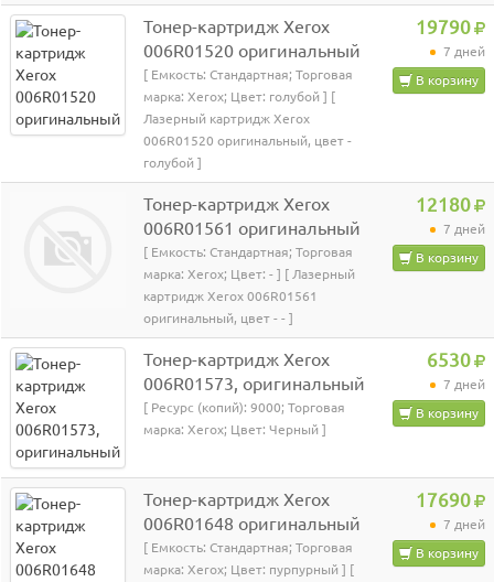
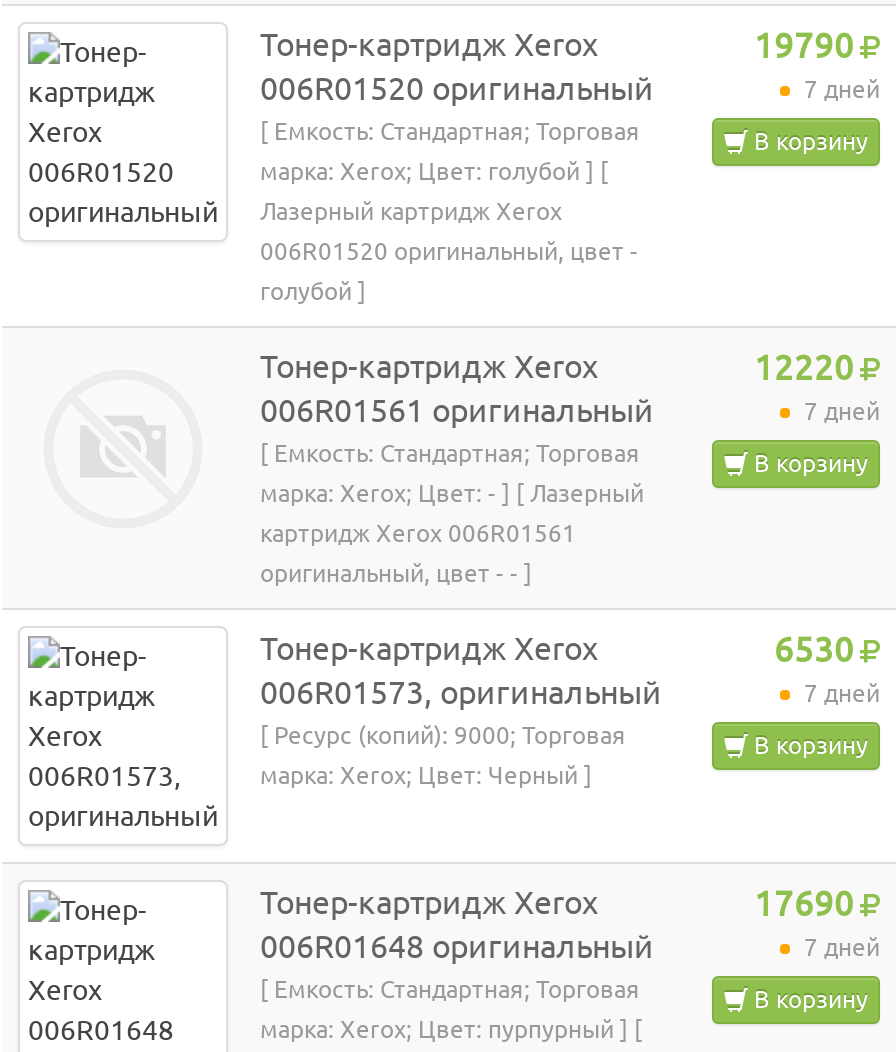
- 12180
+ 12220
